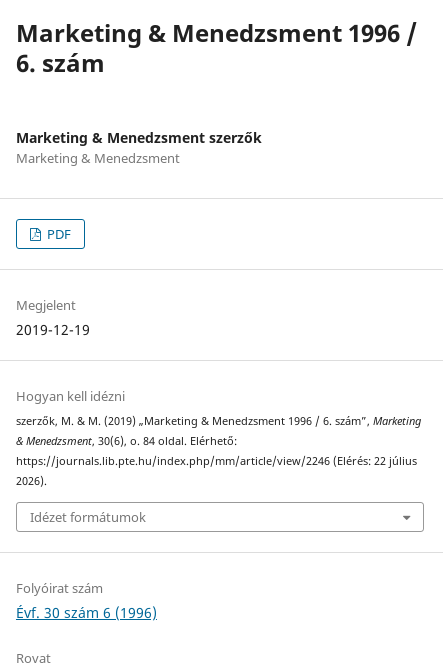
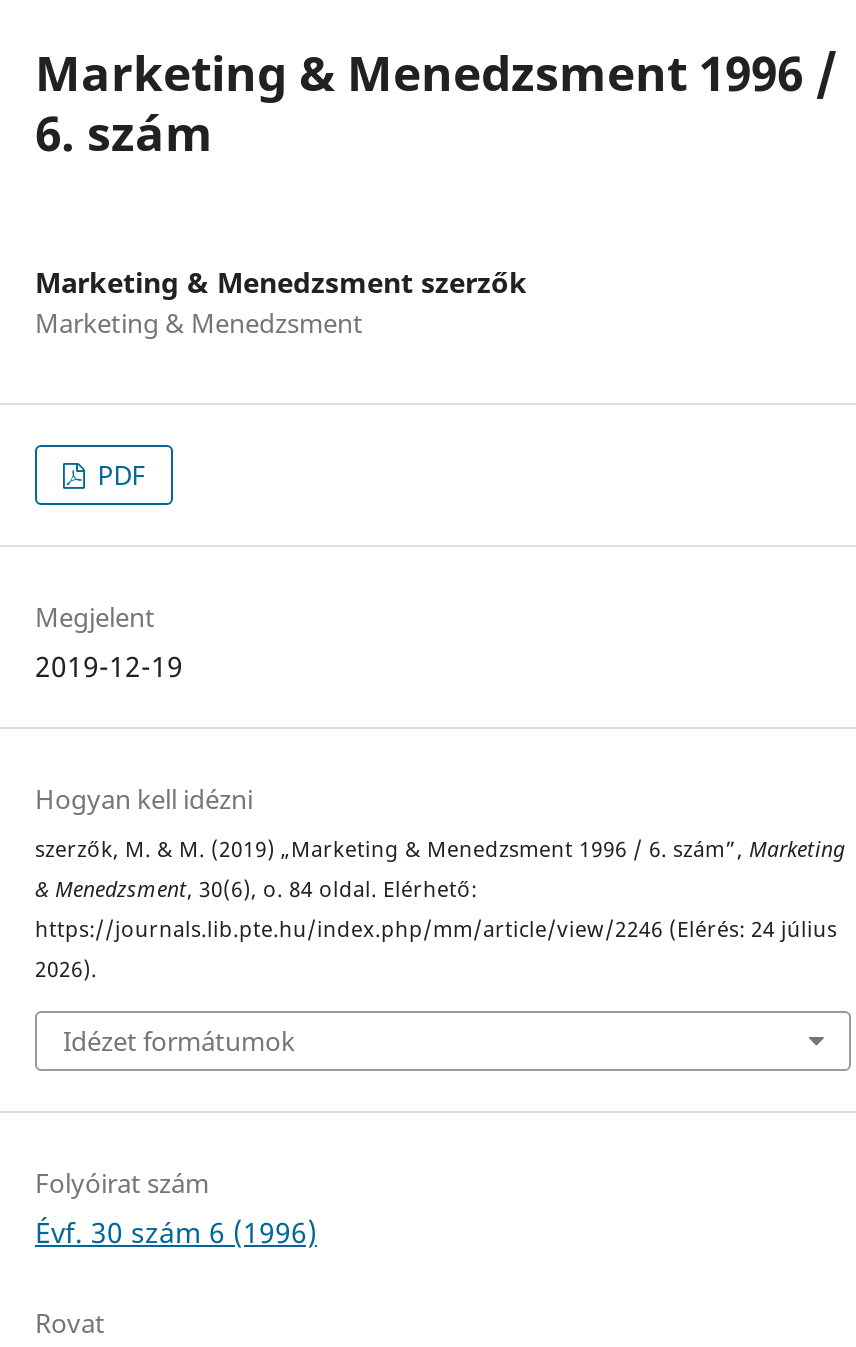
- https://journals.lib.pte.hu/index.php/mm/article/view/2246 (Elérés: 22 július
+ https://journals.lib.pte.hu/index.php/mm/article/view/2246 (Elérés: 24 július
